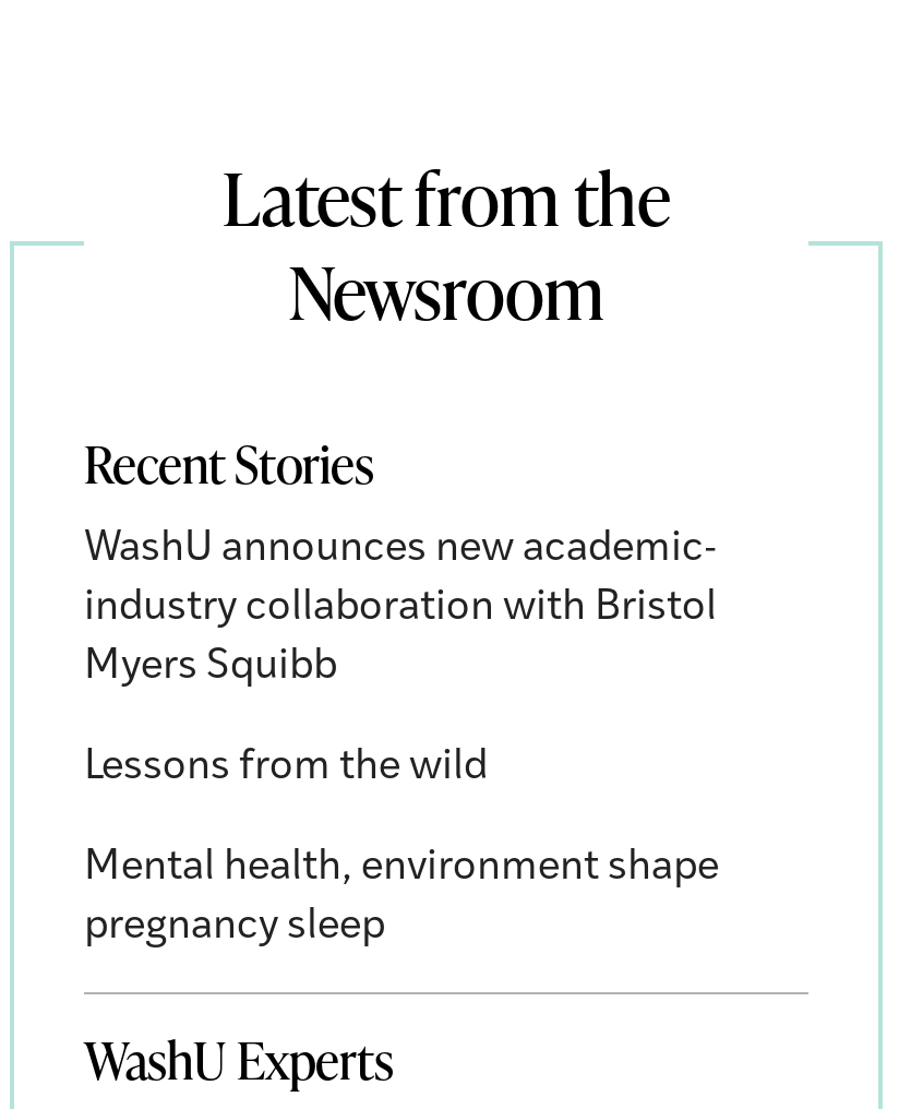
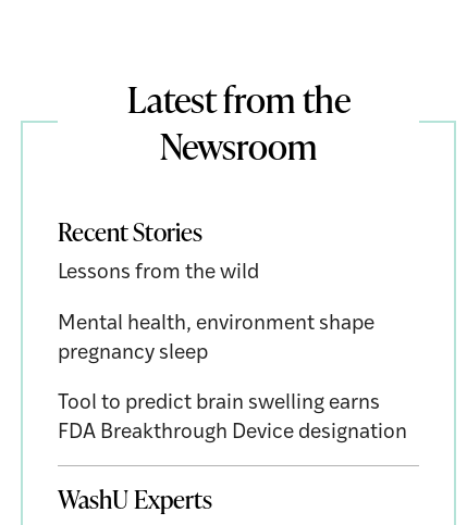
- WashU announces new academic-
- industry collaboration with Bristol
- Myers Squibb

moved up: Lessons from the wild | Mental health, environment shape | pregnancy sleep

+ Tool to predict brain swelling earns
+ FDA Breakthrough Device designation
